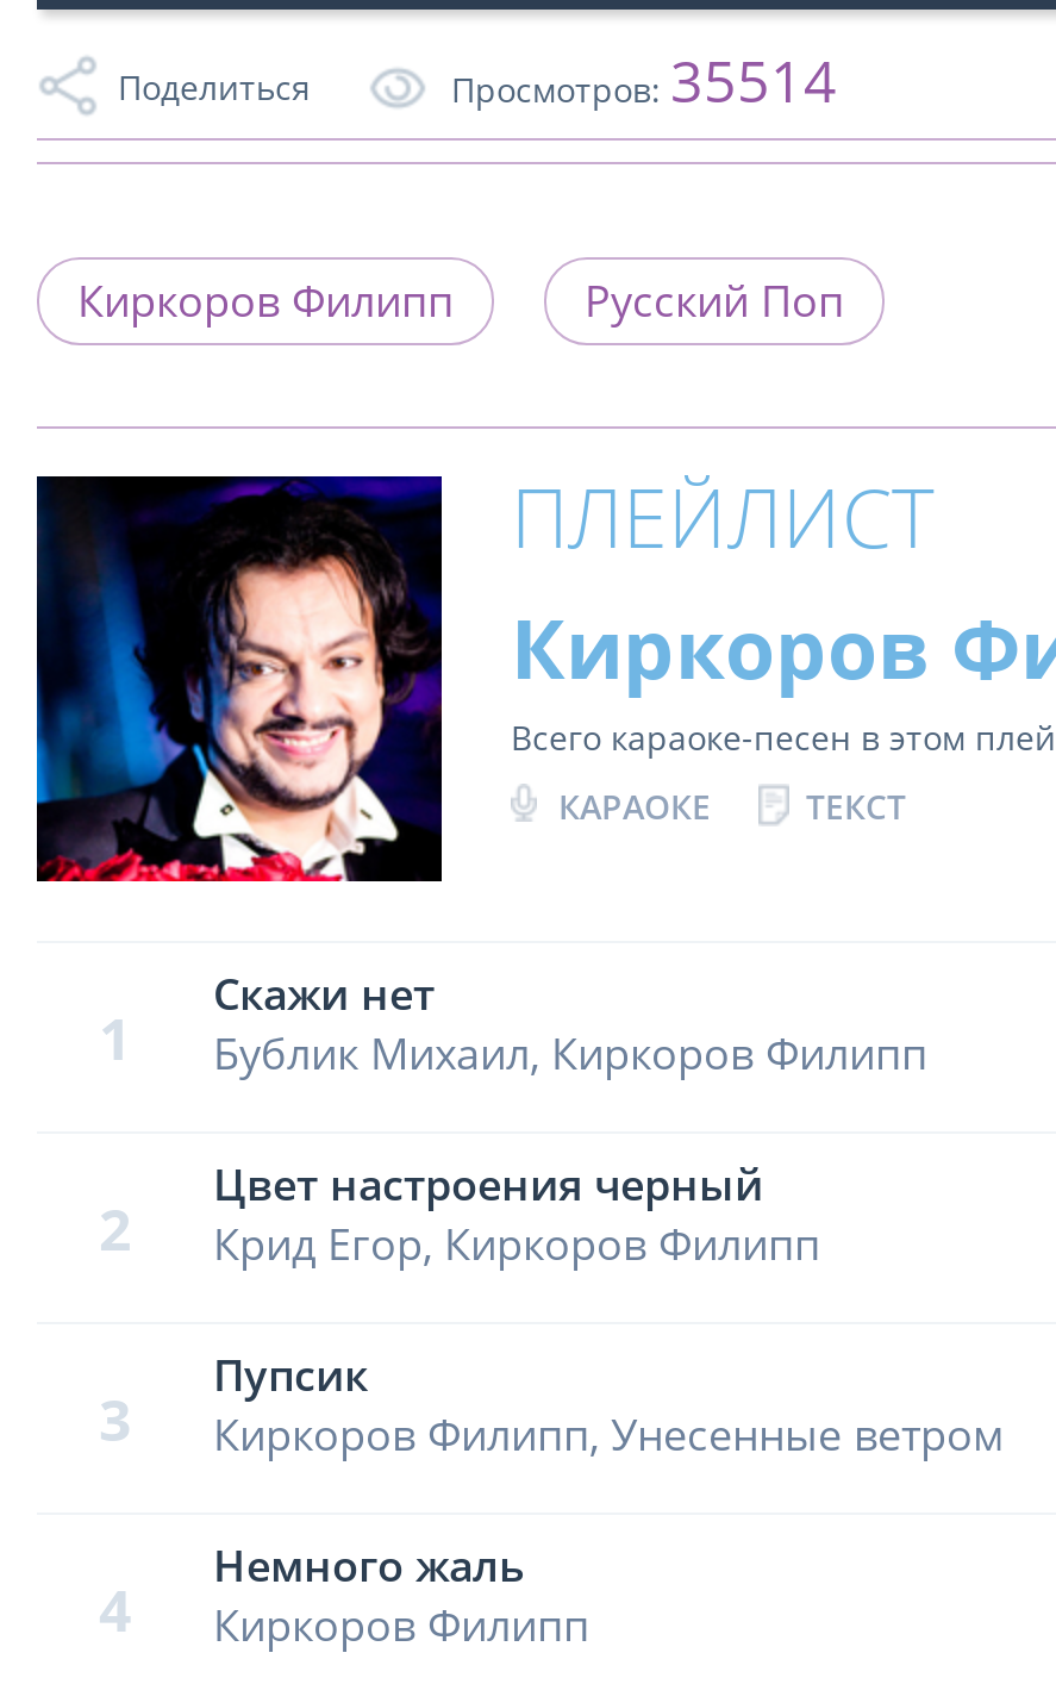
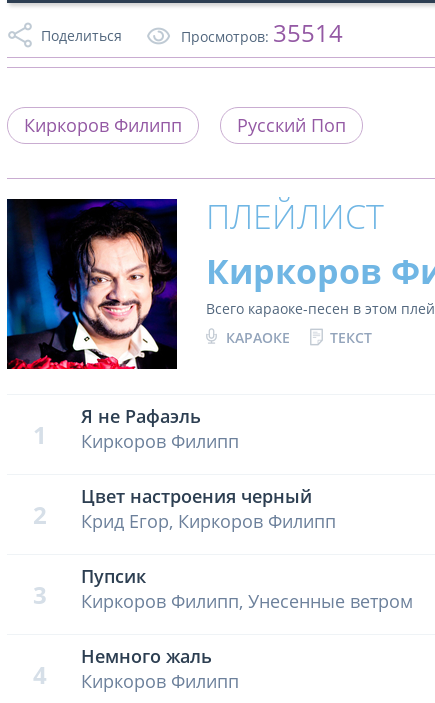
- Скажи нет
- Бублик Михаил, Киркоров Филипп
+ Я не Рафаэль
+ Киркоров Филипп
